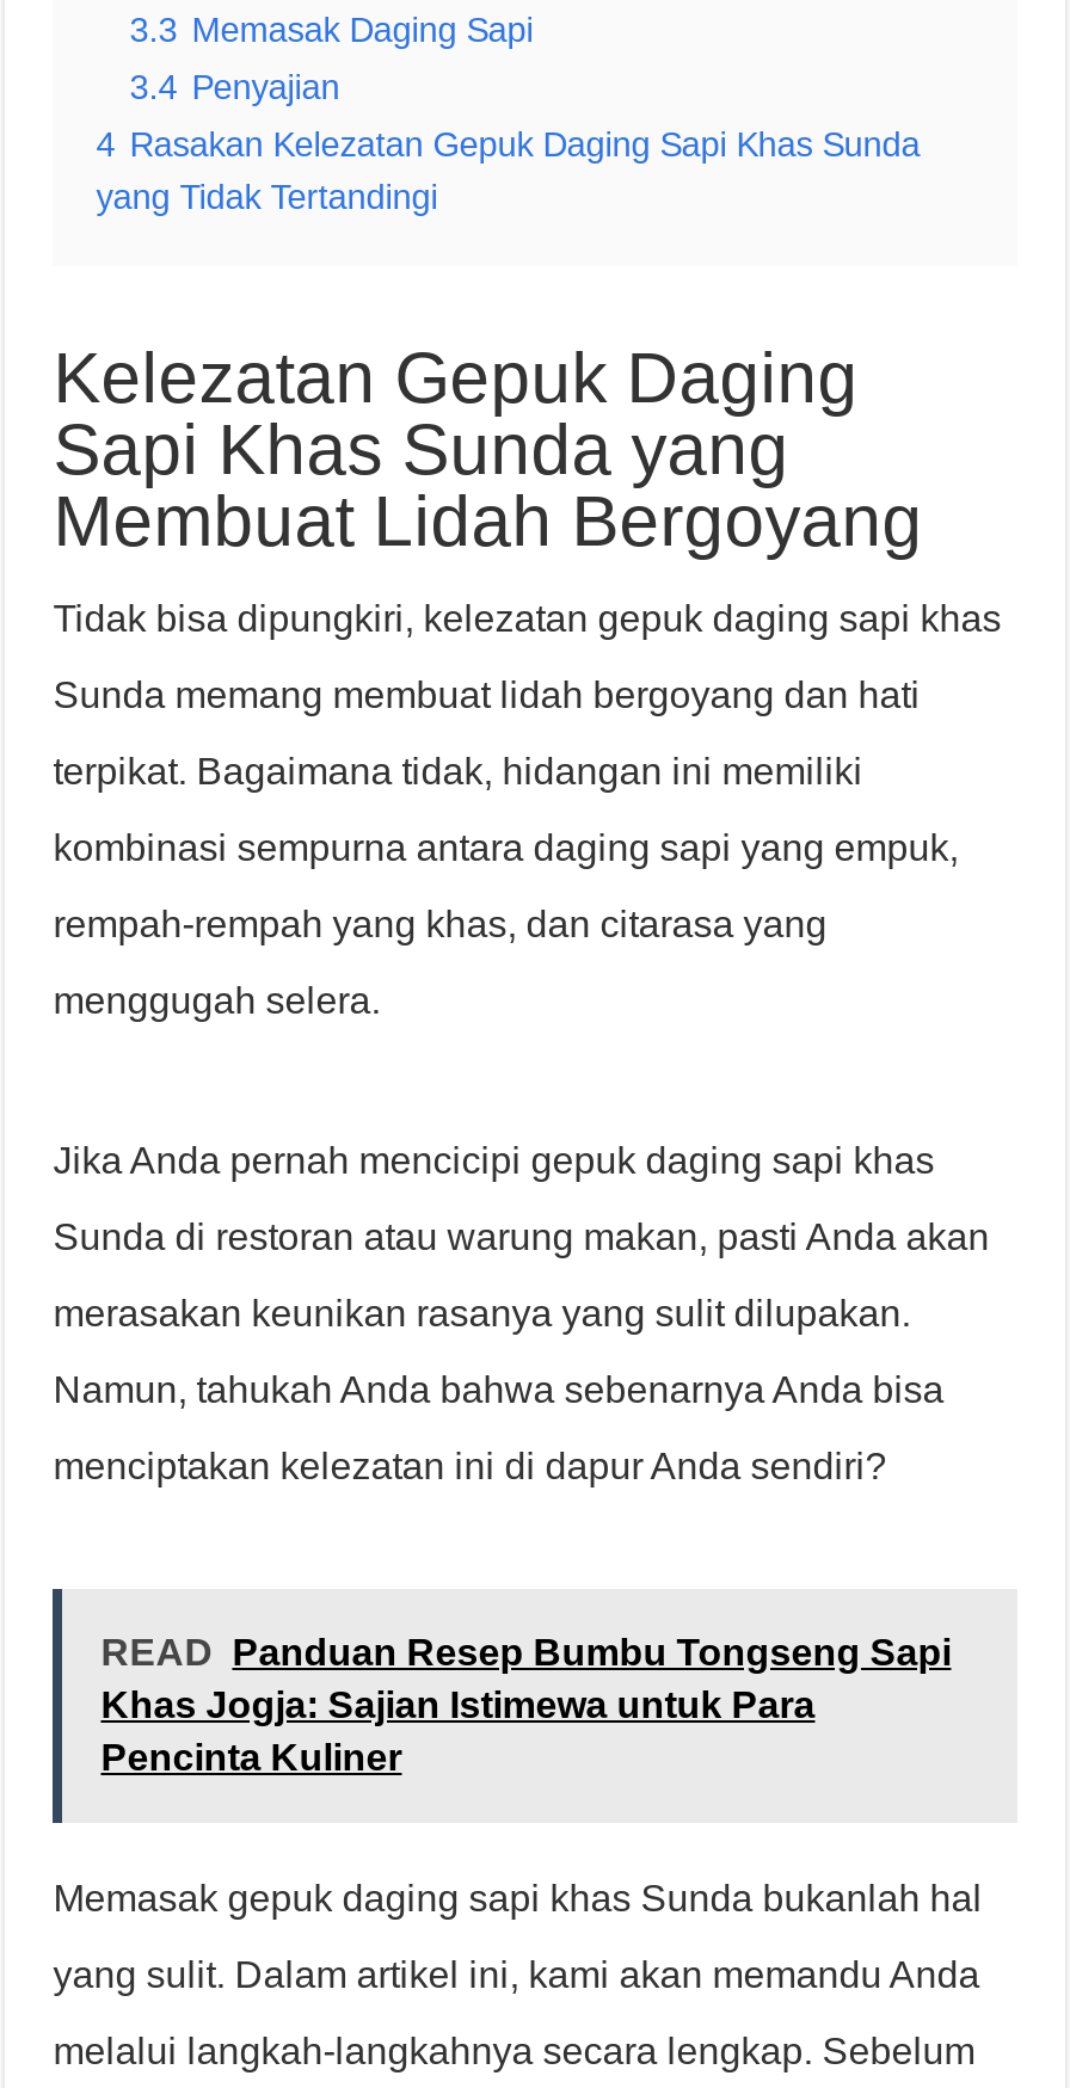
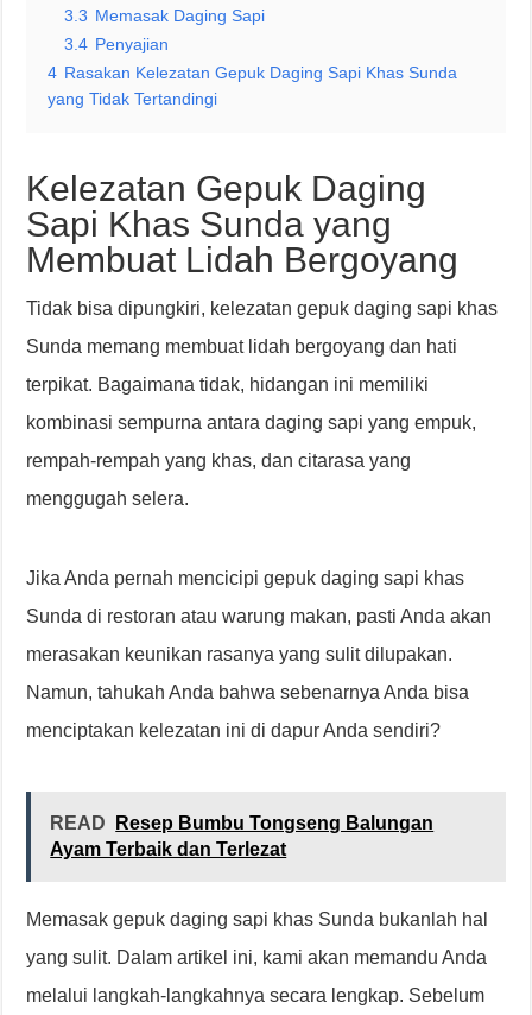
- READ Panduan Resep Bumbu Tongseng Sapi
- Khas Jogja: Sajian Istimewa untuk Para
- Pencinta Kuliner
+ READ Resep Bumbu Tongseng Balungan
+ Ayam Terbaik dan Terlezat
